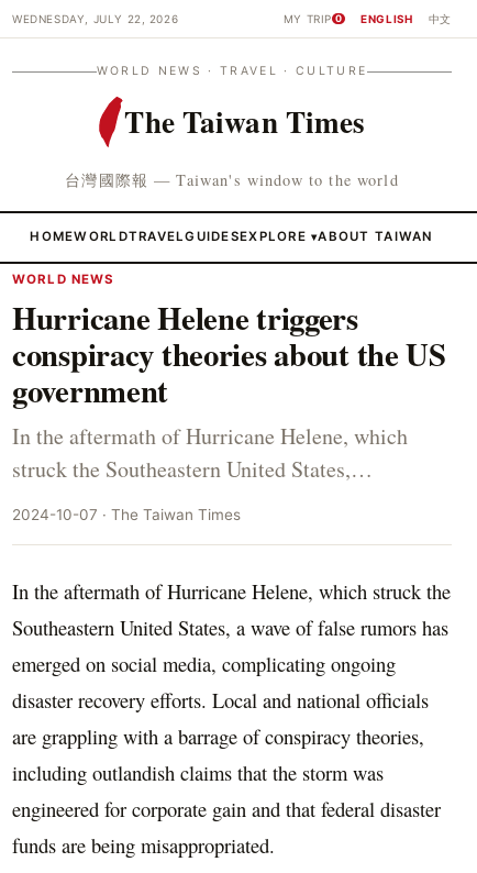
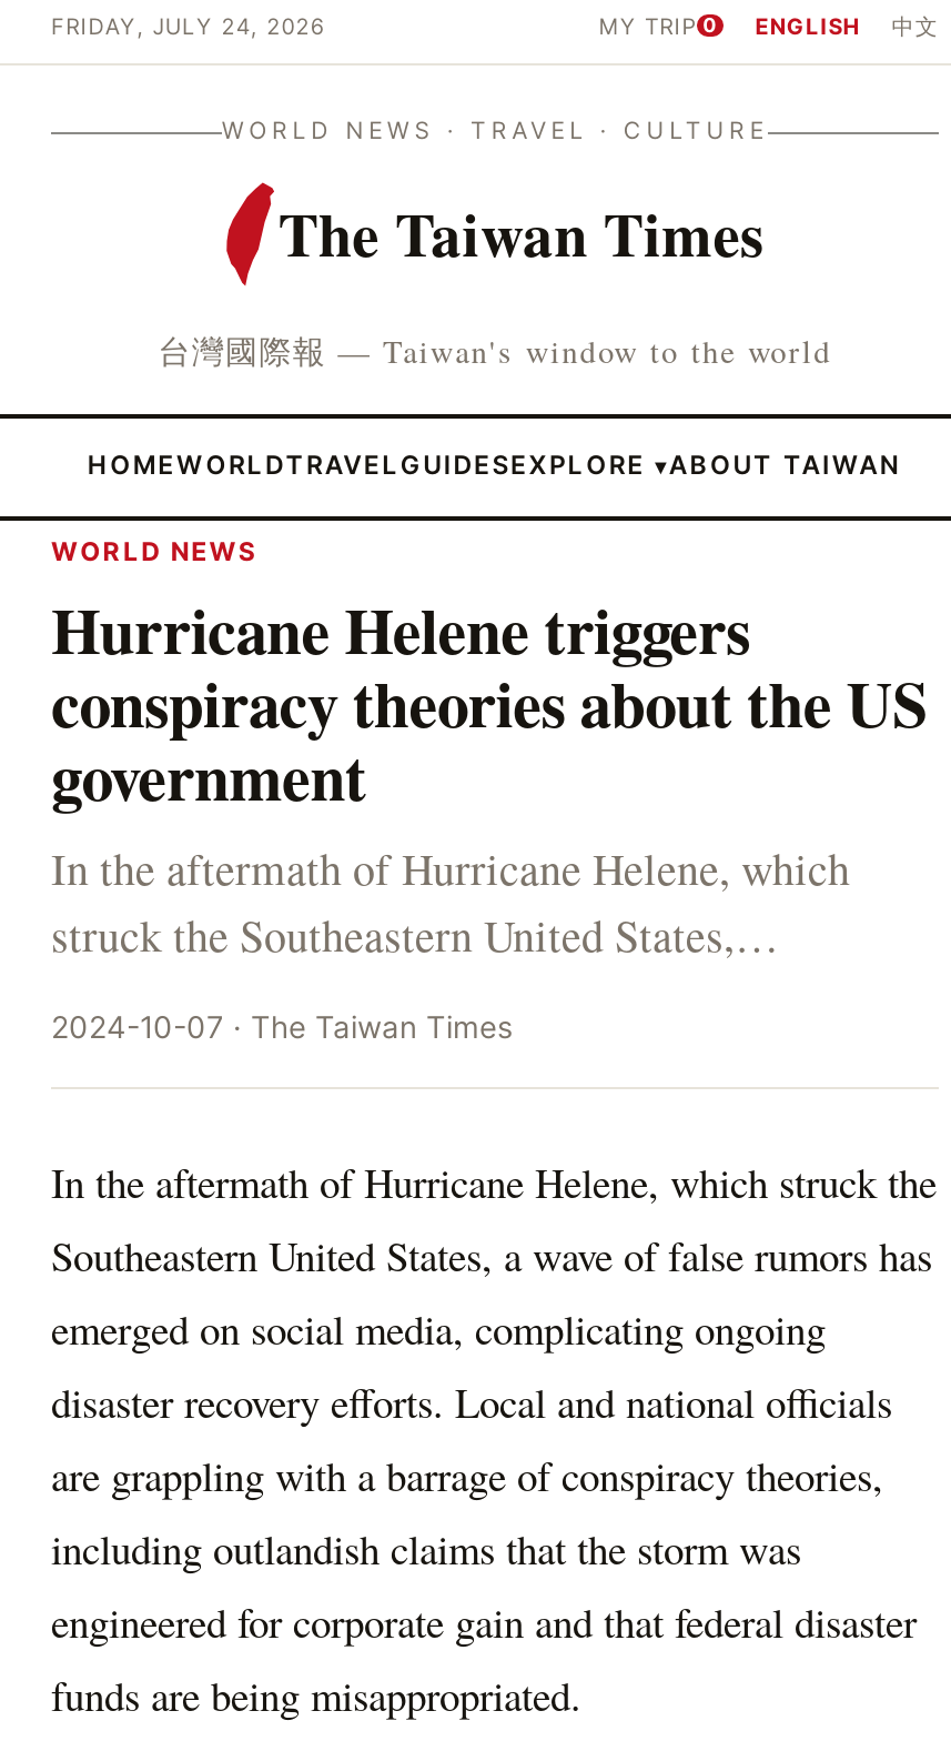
- WEDNESDAY, JULY 22, 2026
+ FRIDAY, JULY 24, 2026
